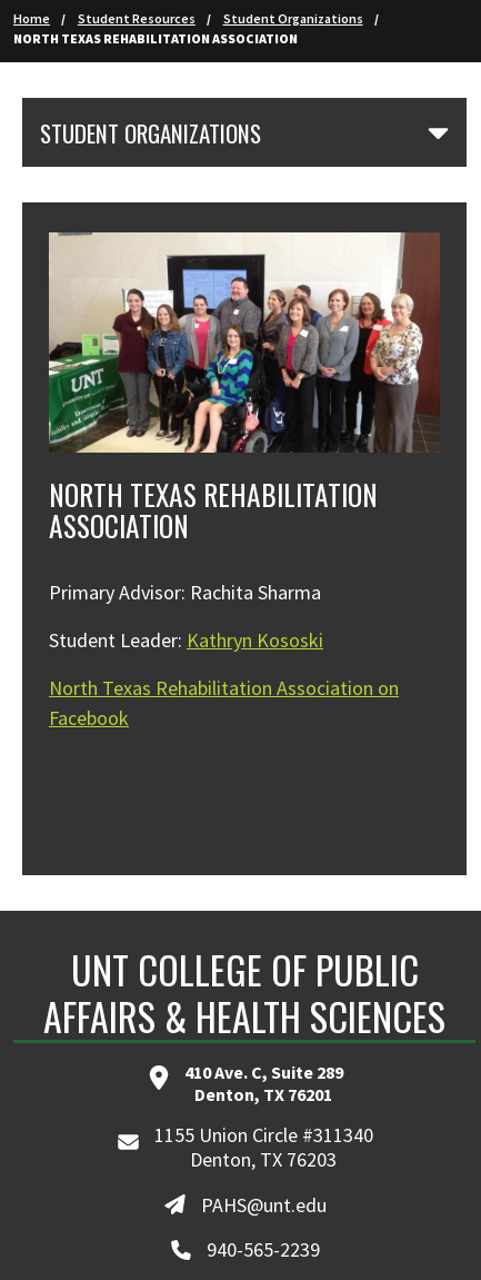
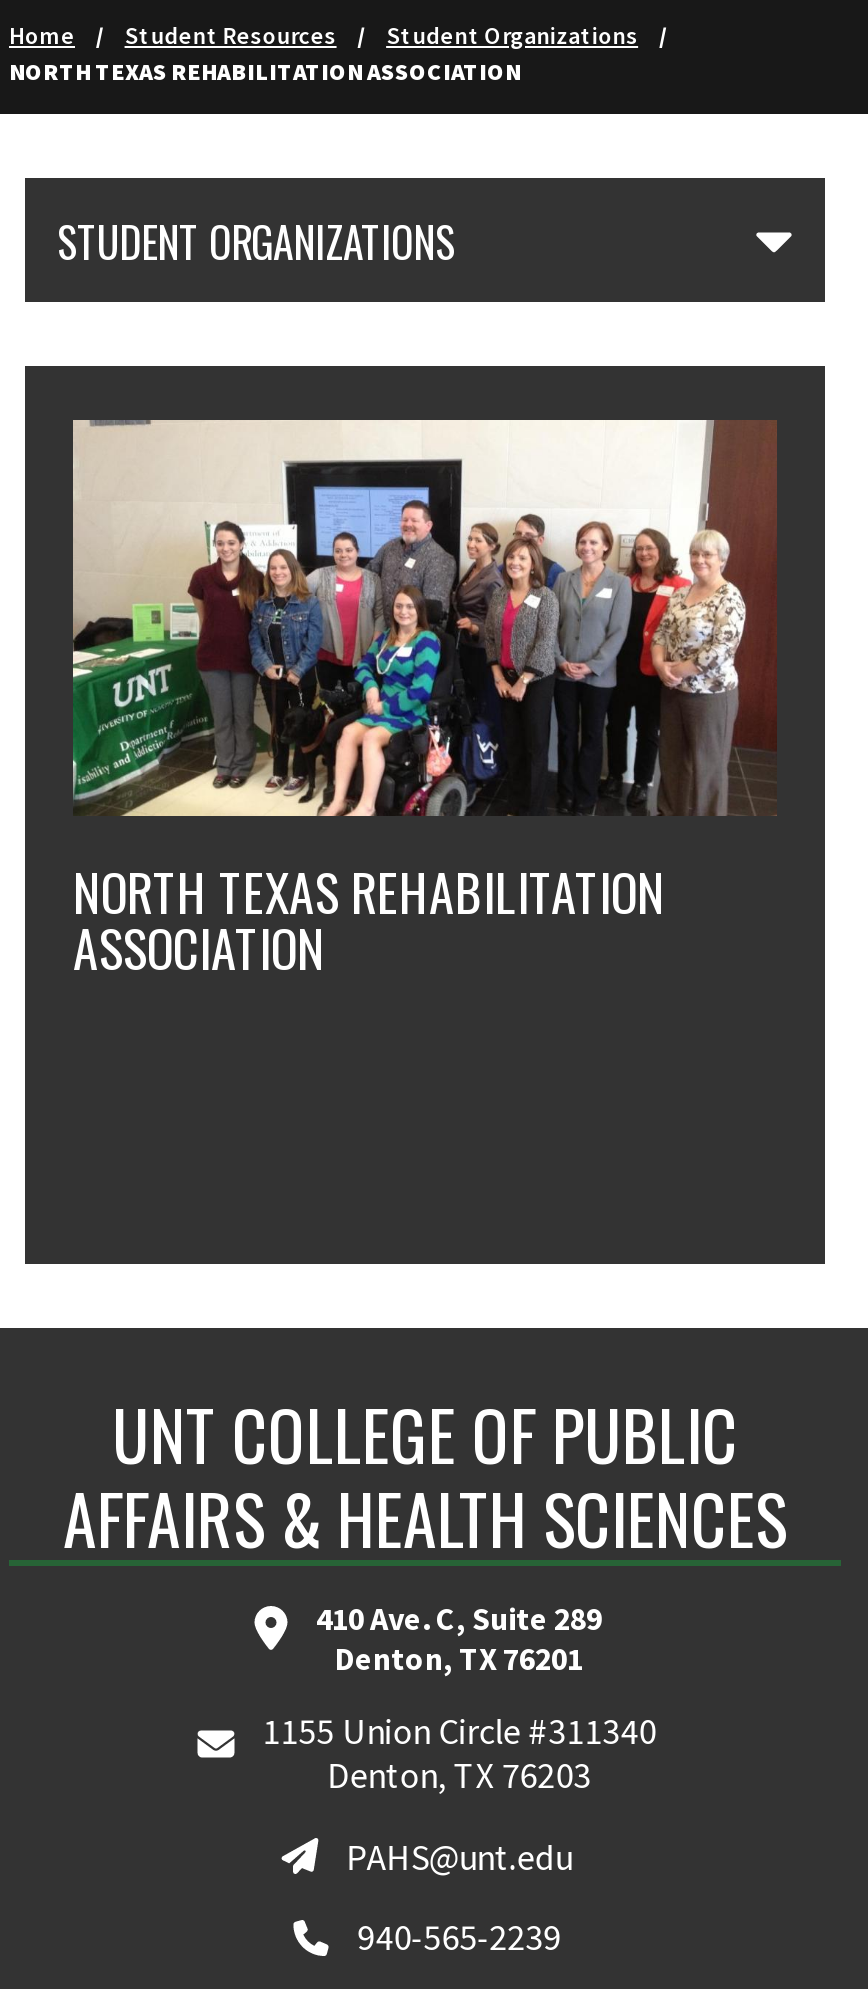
- Primary Advisor: Rachita Sharma
- Student Leader: Kathryn Kososki
- North Texas Rehabilitation Association on
- Facebook
